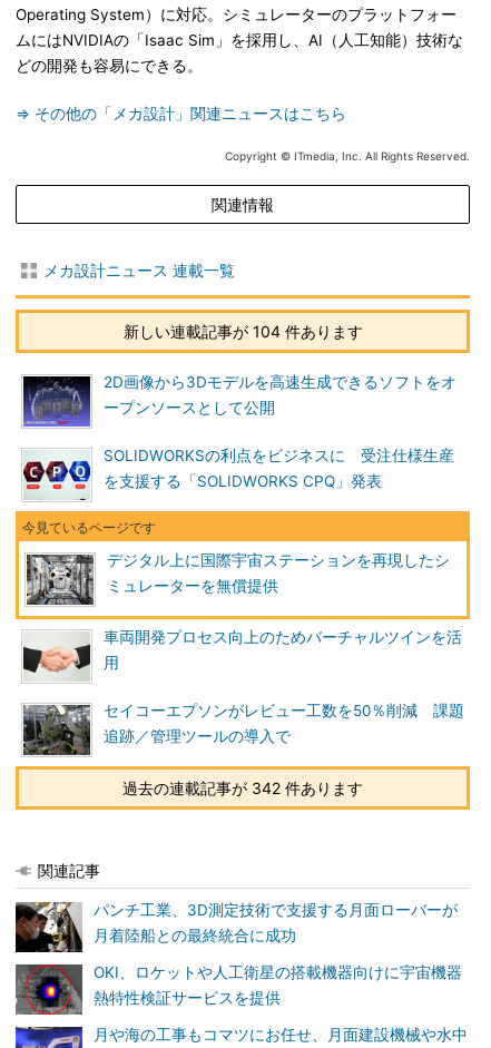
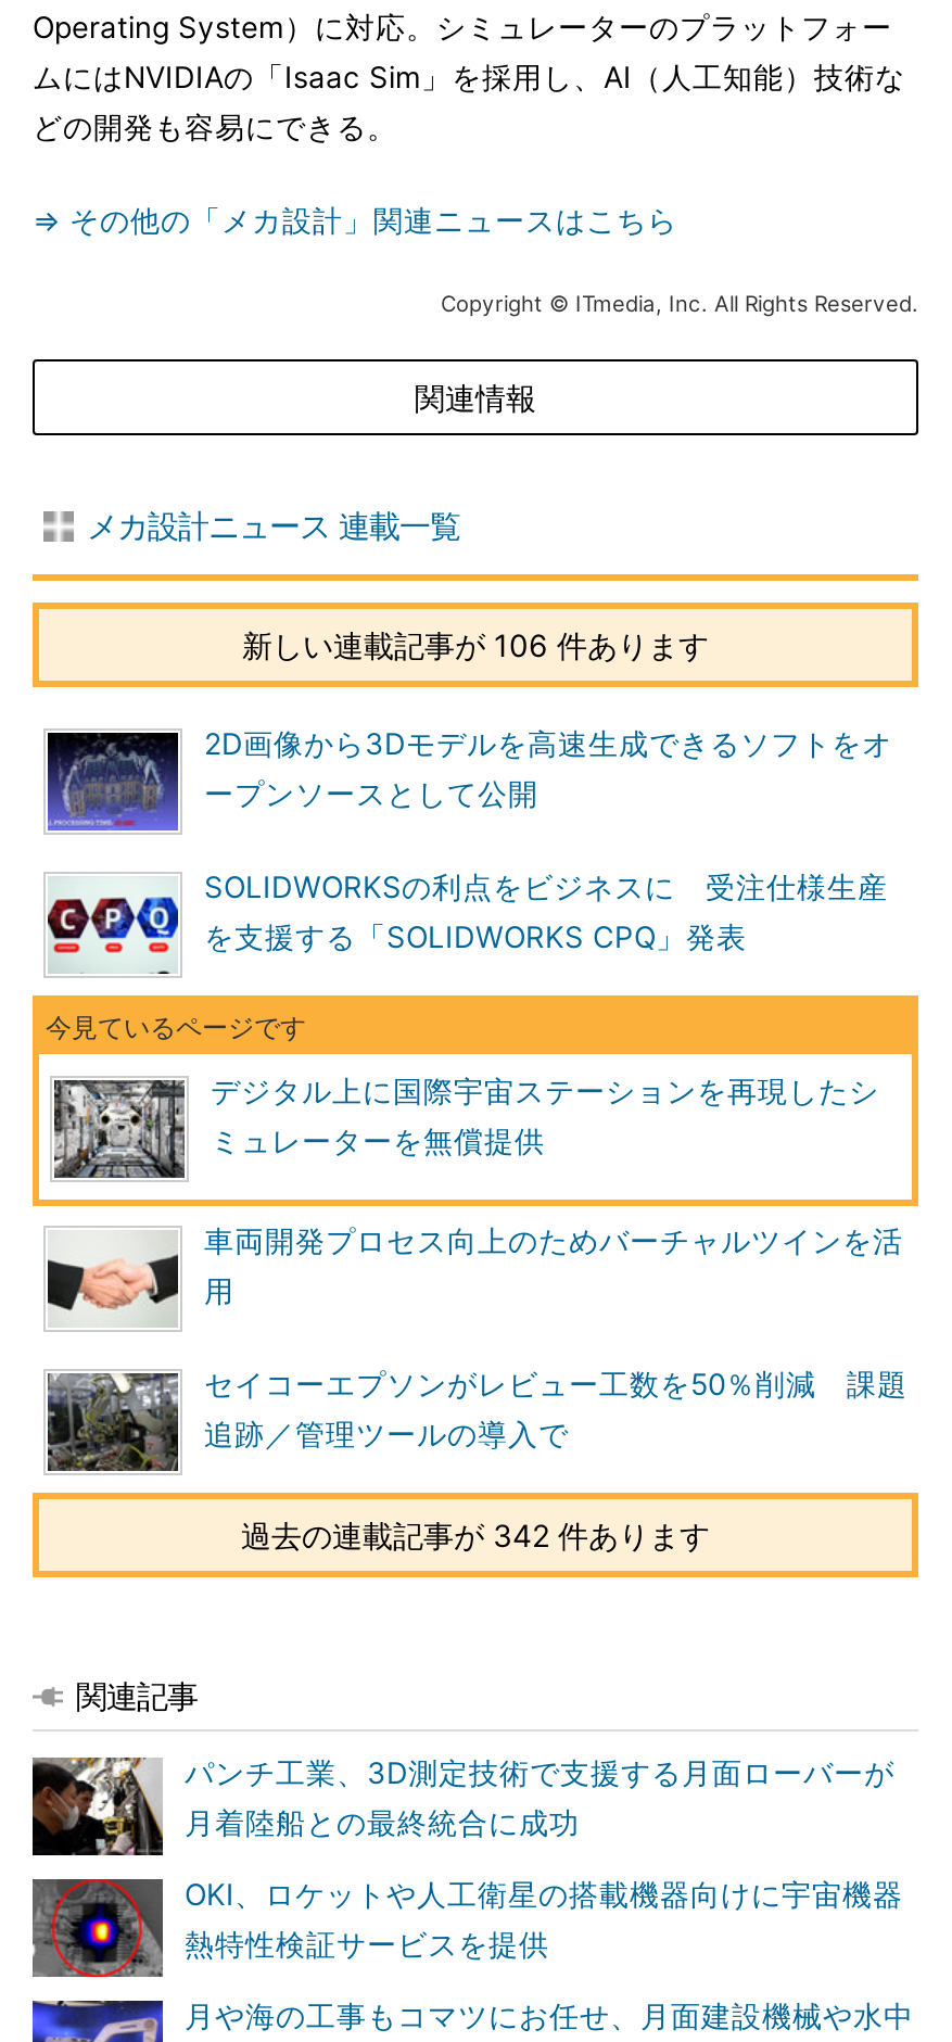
- 新しい連載記事が 104 件あります
+ 新しい連載記事が 106 件あります
